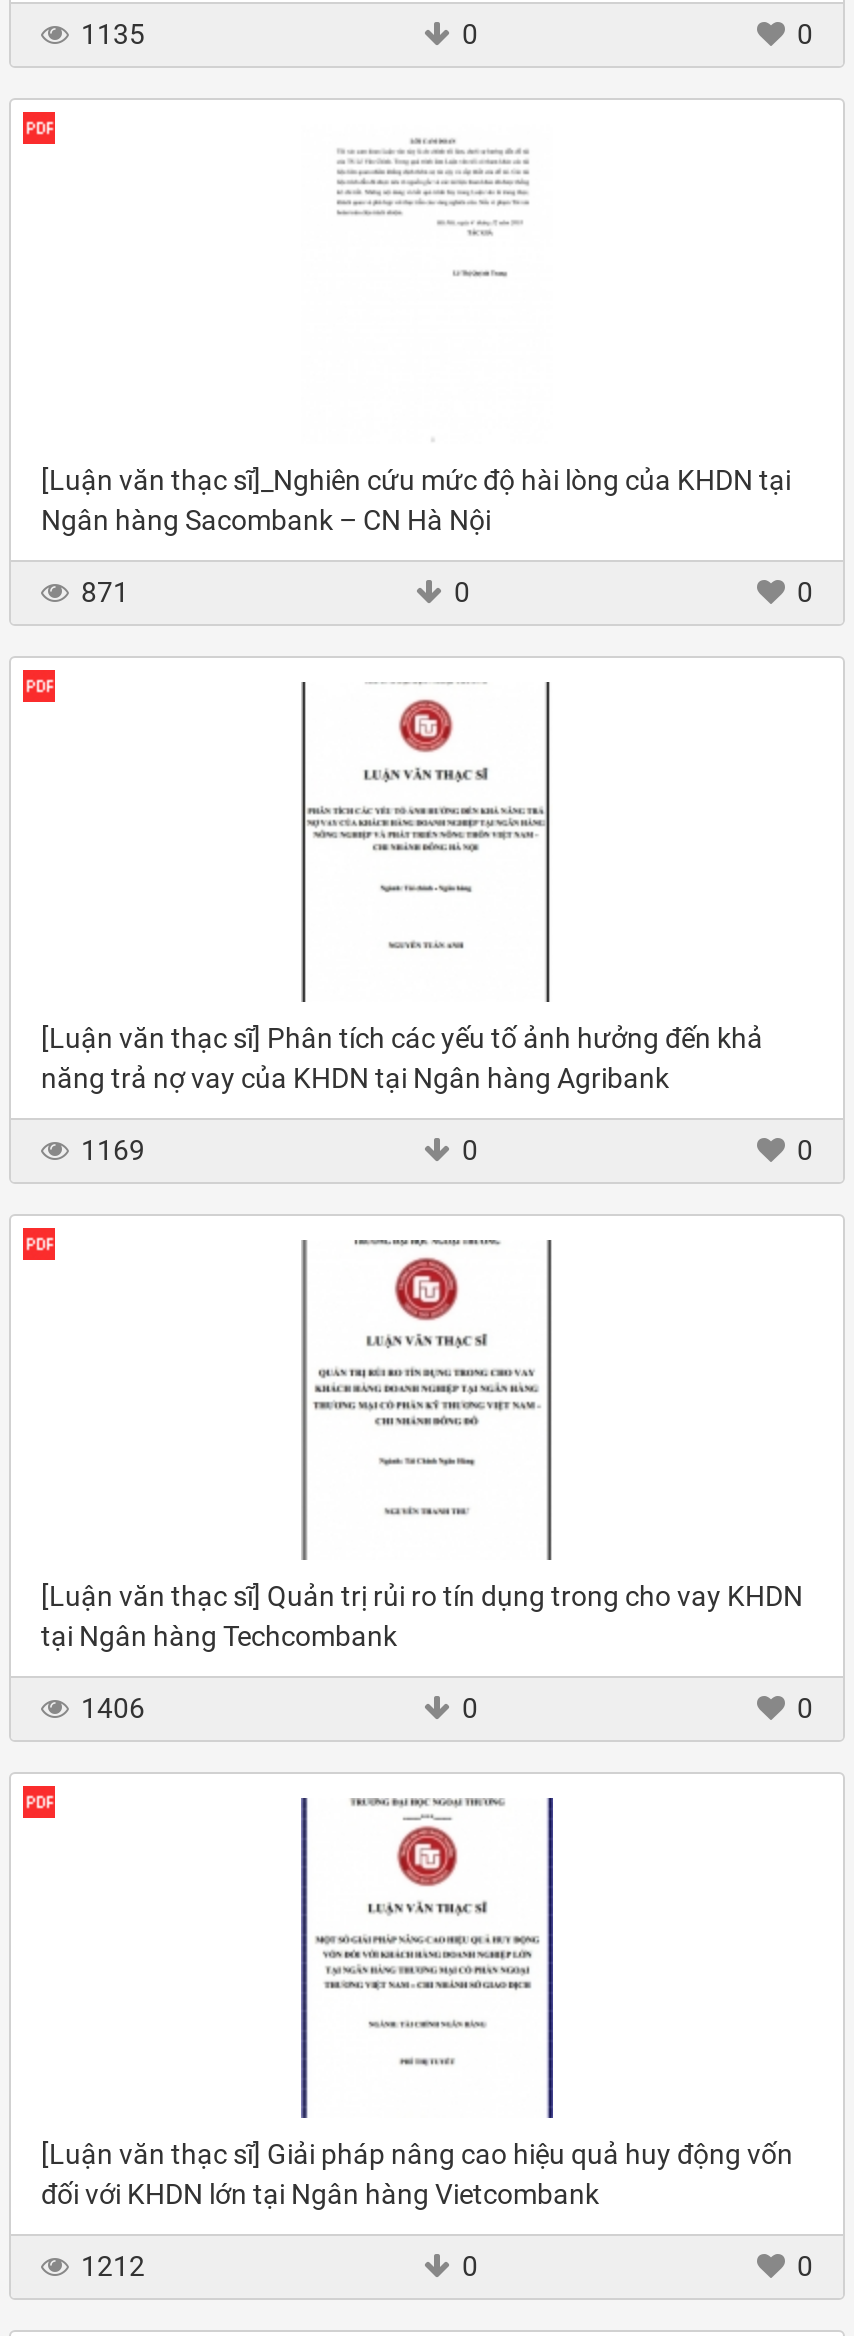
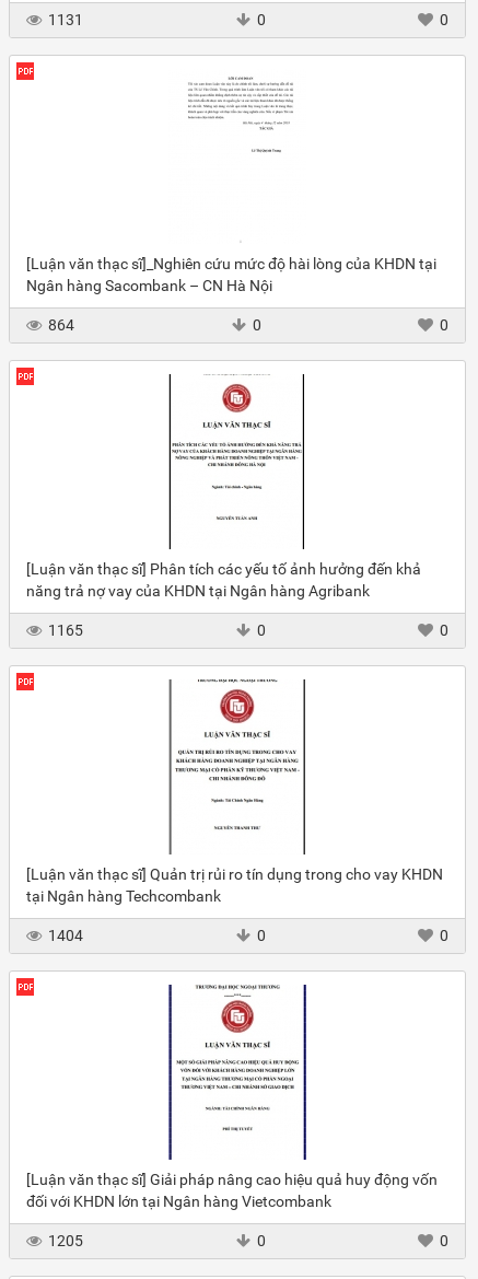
- 1135
+ 1131

- 871
+ 864

- 1169
+ 1165

- 1406
+ 1404

- 1212
+ 1205
